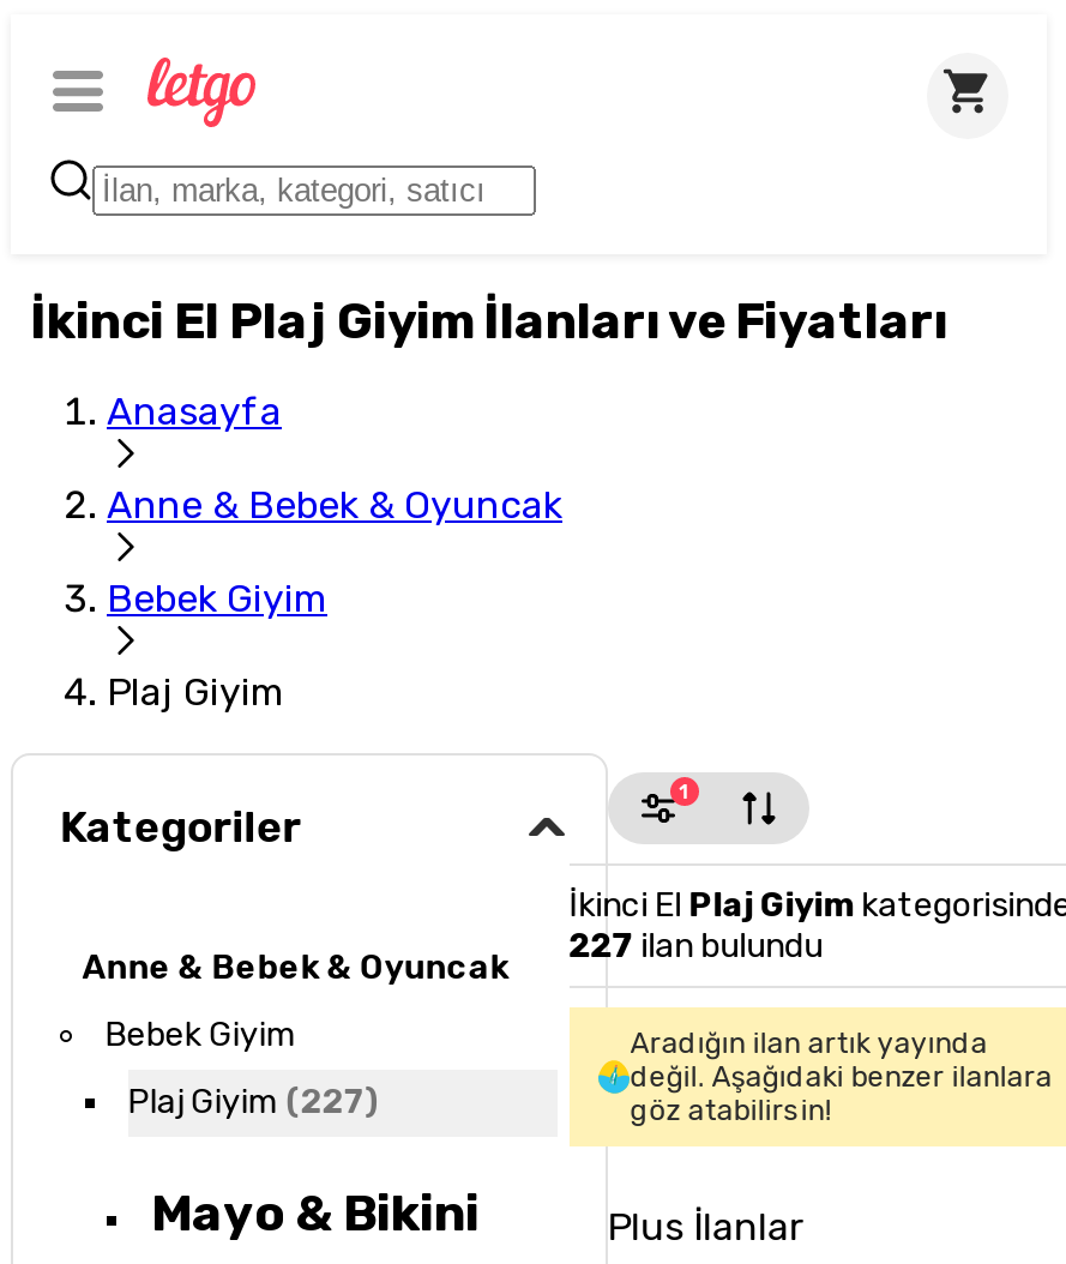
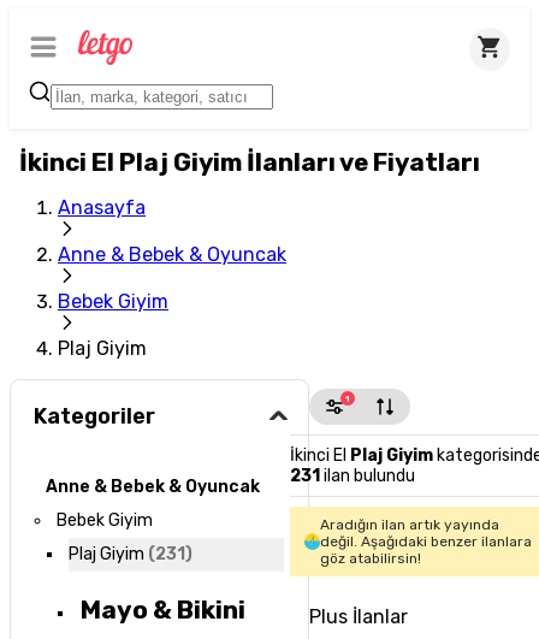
- 227 ilan bulundu
+ 231 ilan bulundu

- Plaj Giyim (227)
+ Plaj Giyim (231)
